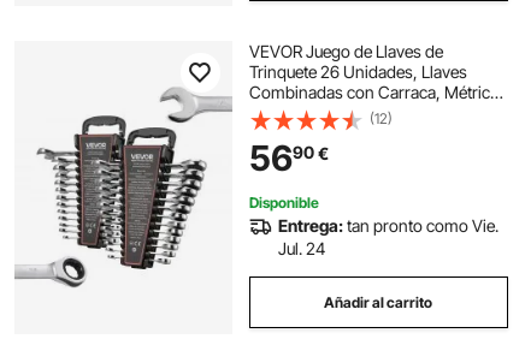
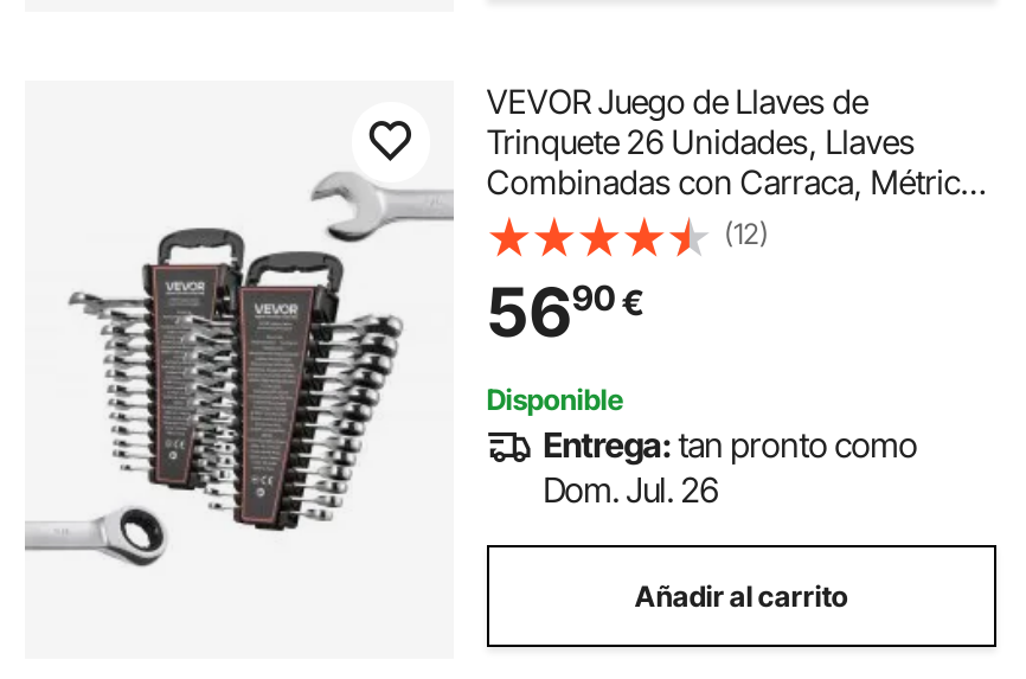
- Entrega: tan pronto como Vie.
- Jul. 24
+ Entrega: tan pronto como
+ Dom. Jul. 26
